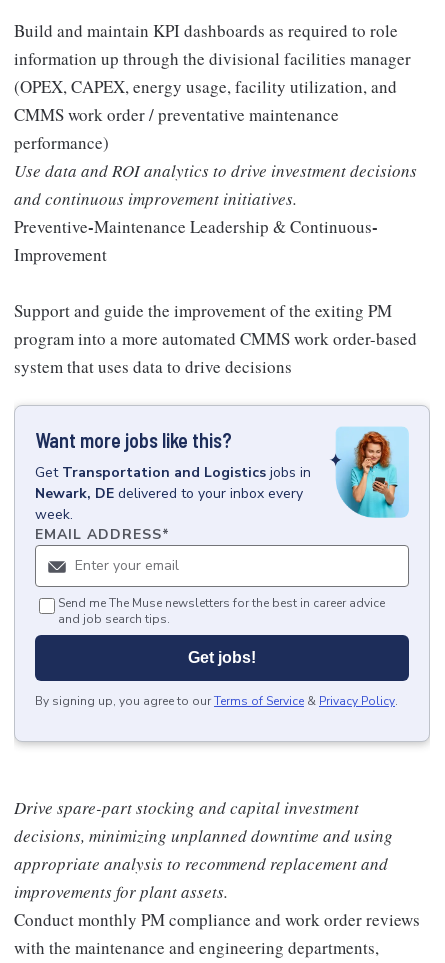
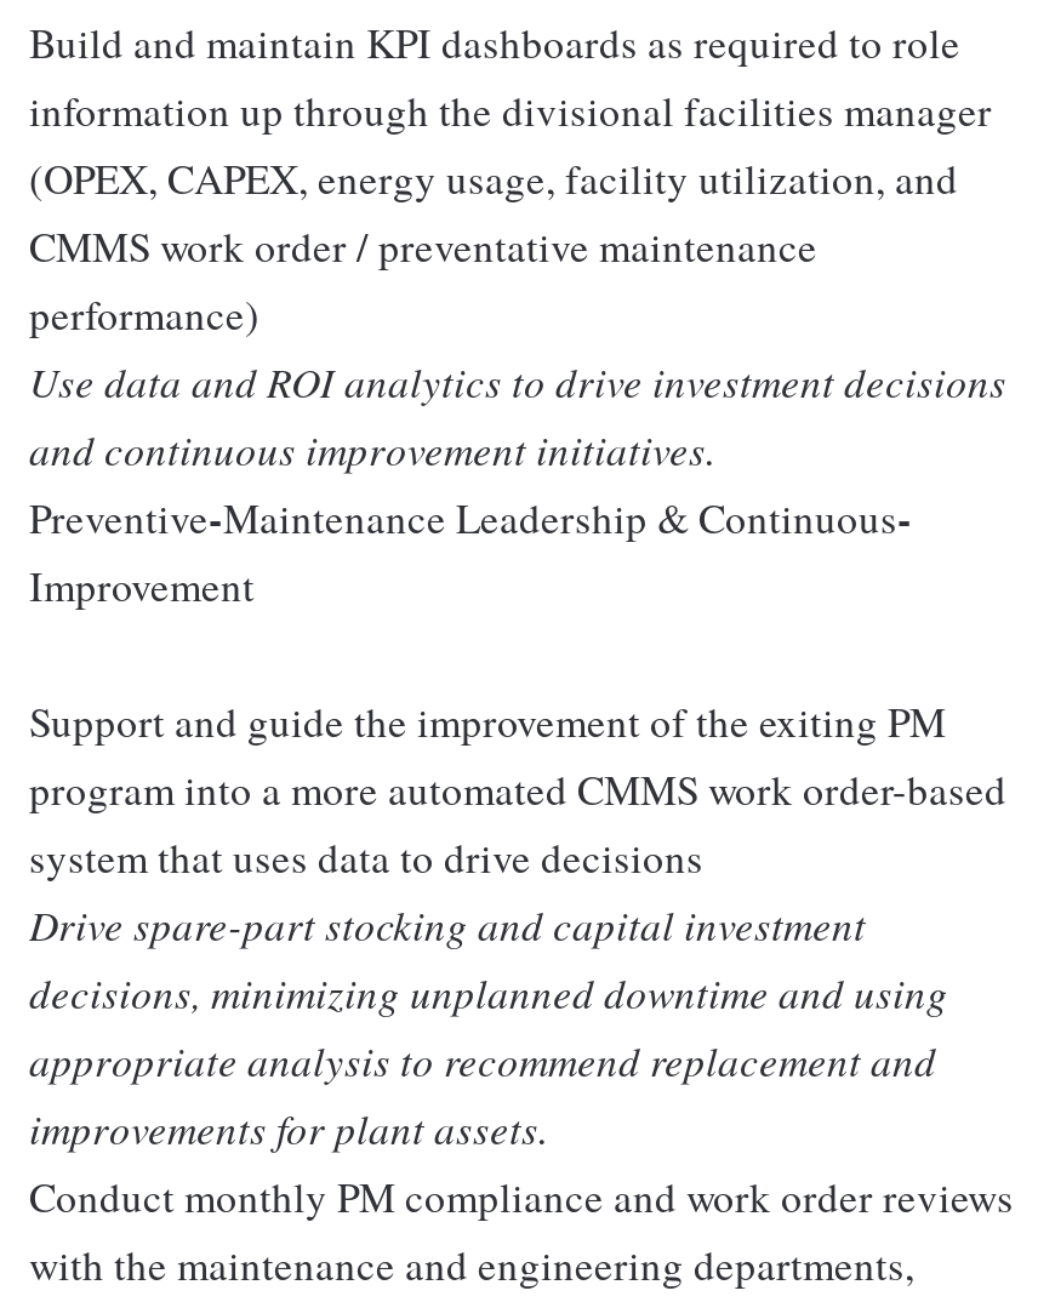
- [image]
- Want more jobs like this?
- Get Transportation and Logistics jobs in
- Newark, DE delivered to your inbox every
- week.
- EMAIL ADDRESS*

- Send me The Muse newsletters for the best in career advice
- and job search tips.
- Get jobs!
- By signing up, you agree to our Terms of Service & Privacy Policy.
